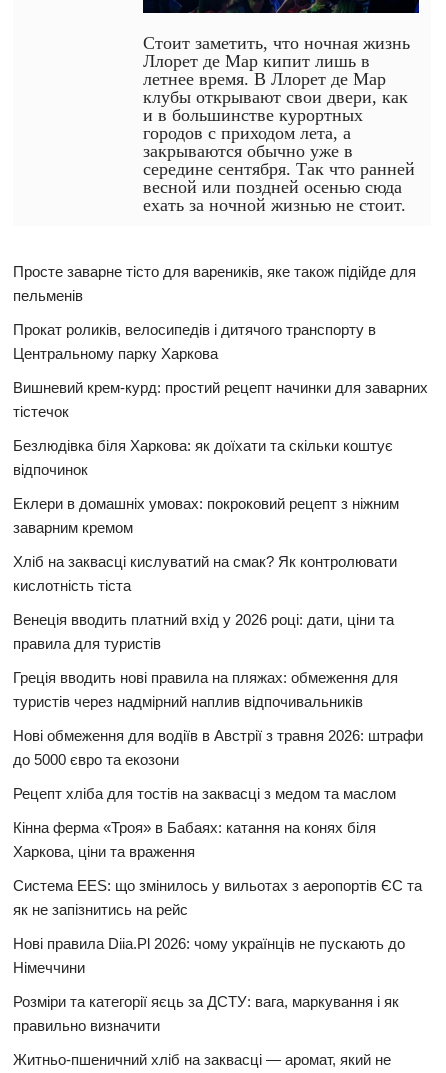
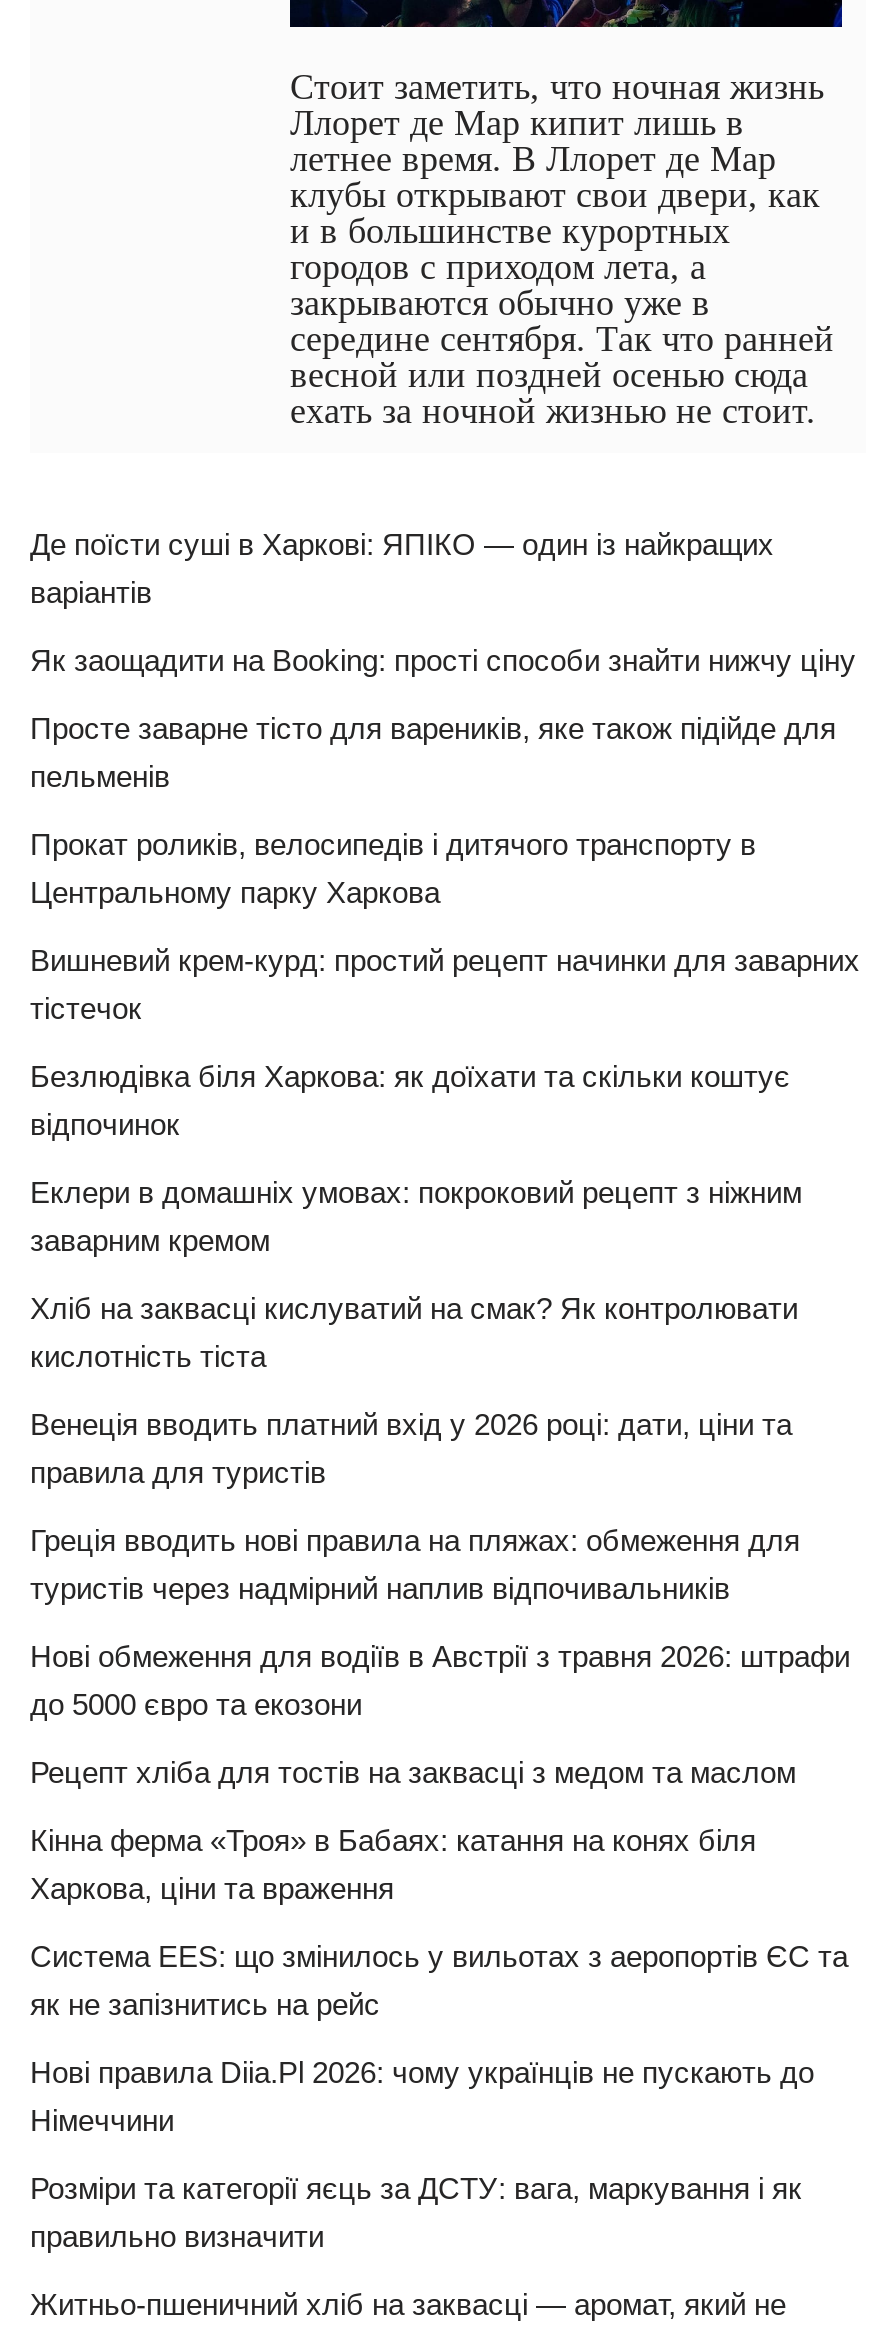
+ Де поїсти суші в Харкові: ЯПІКО — один із найкращих
+ варіантів
+ Як заощадити на Booking: прості способи знайти нижчу ціну
